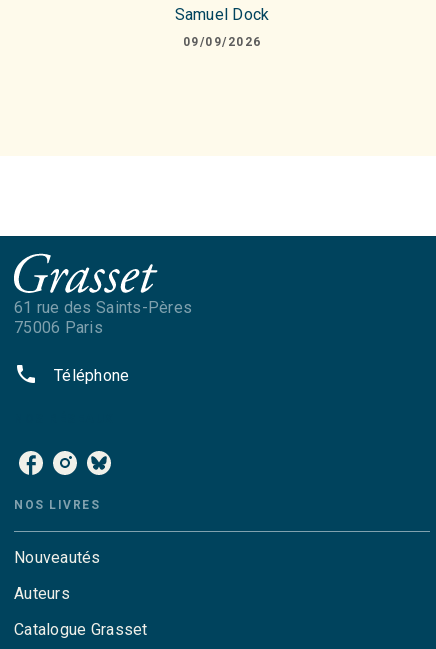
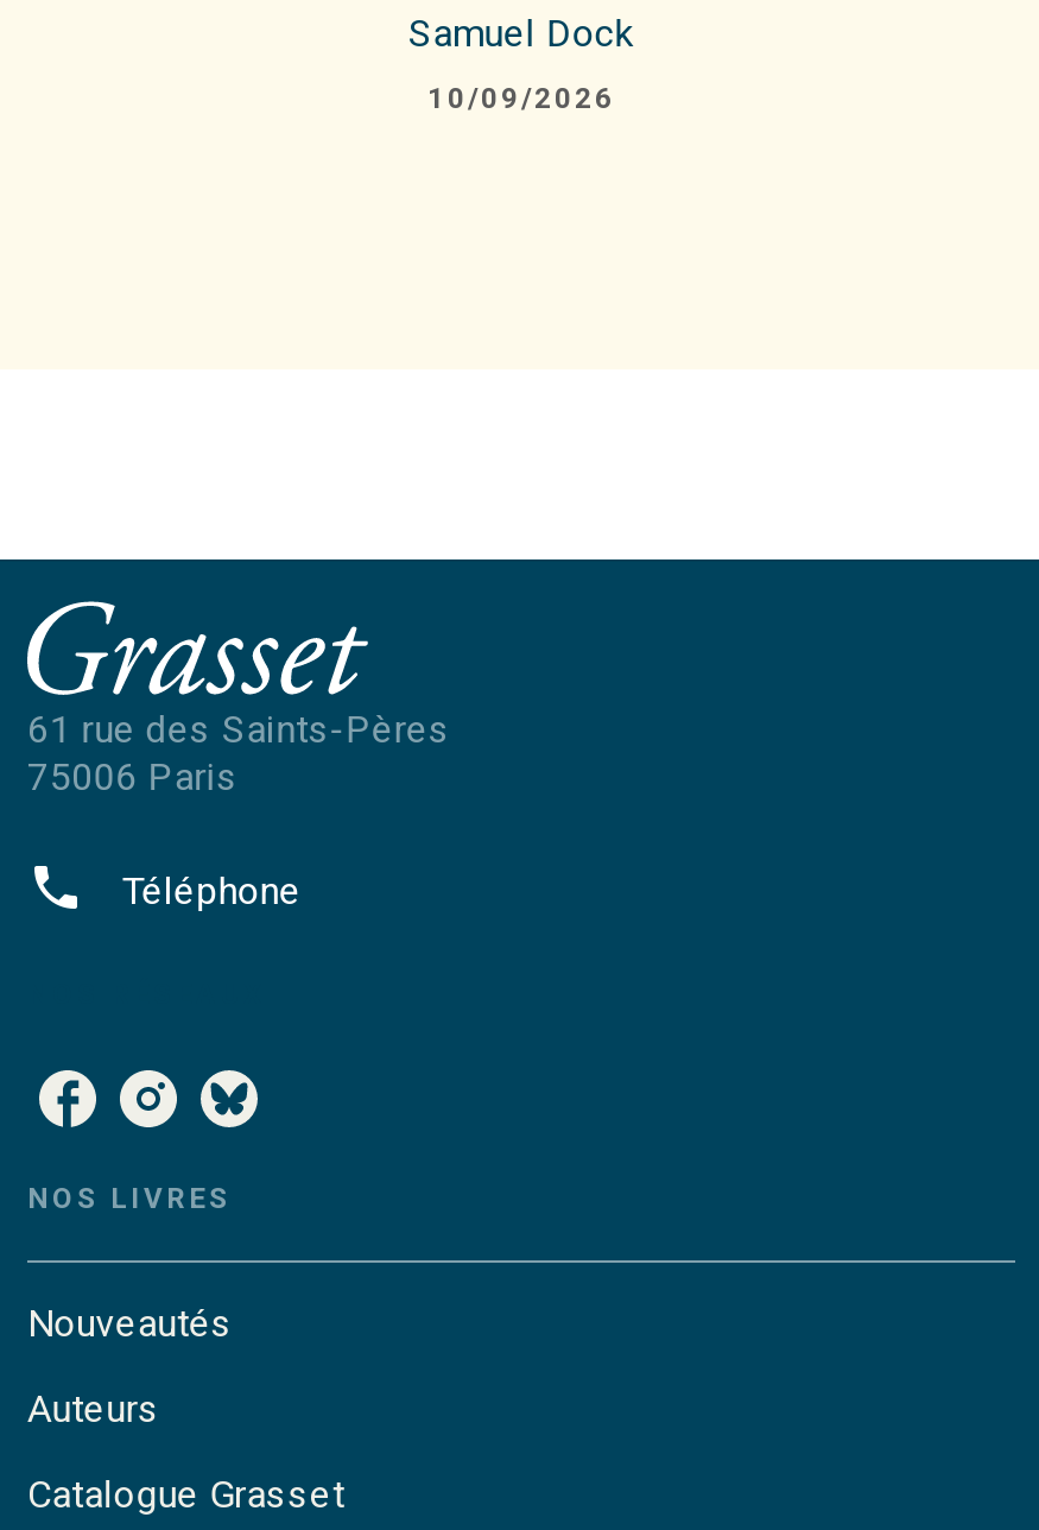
- 09/09/2026
+ 10/09/2026
